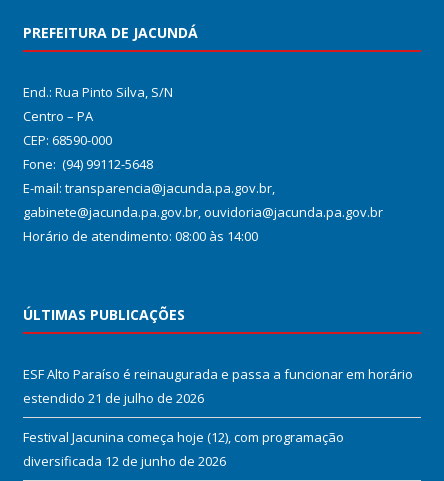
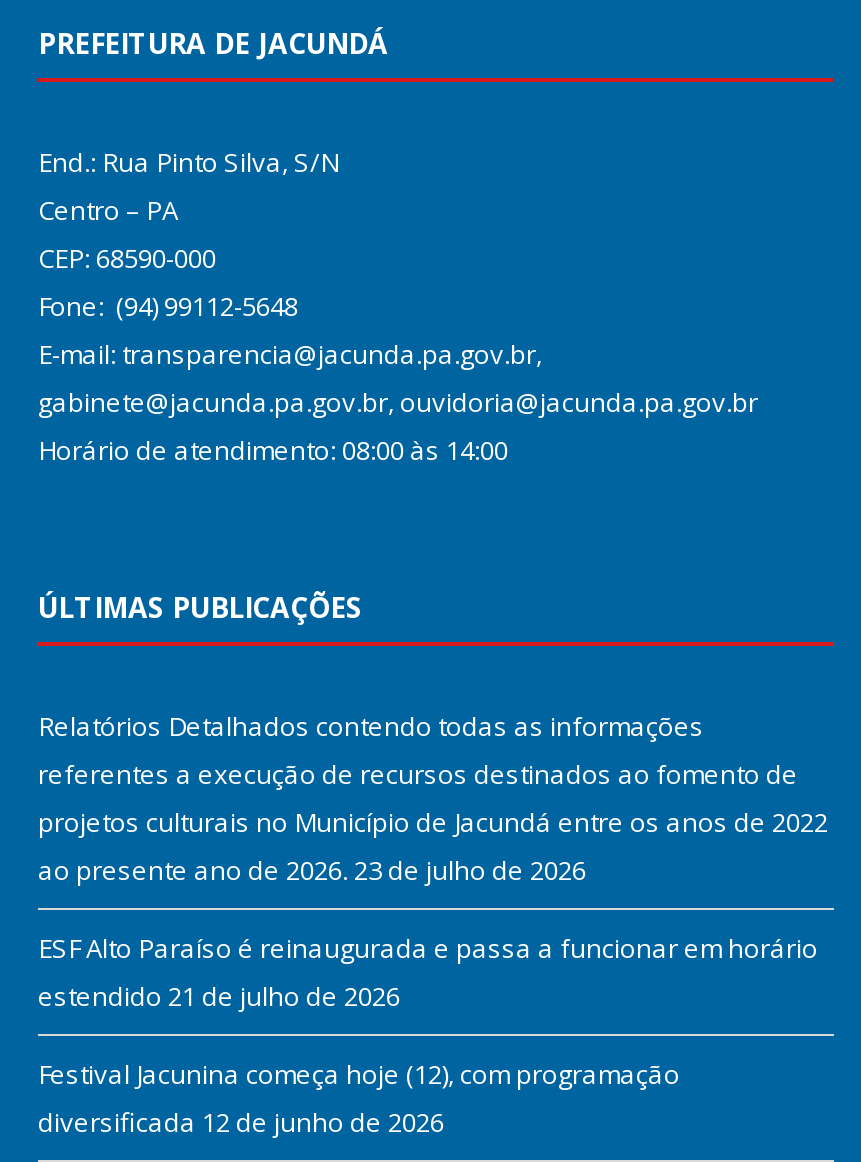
+ Relatórios Detalhados contendo todas as informações
+ referentes a execução de recursos destinados ao fomento de
+ projetos culturais no Município de Jacundá entre os anos de 2022
+ ao presente ano de 2026. 23 de julho de 2026
